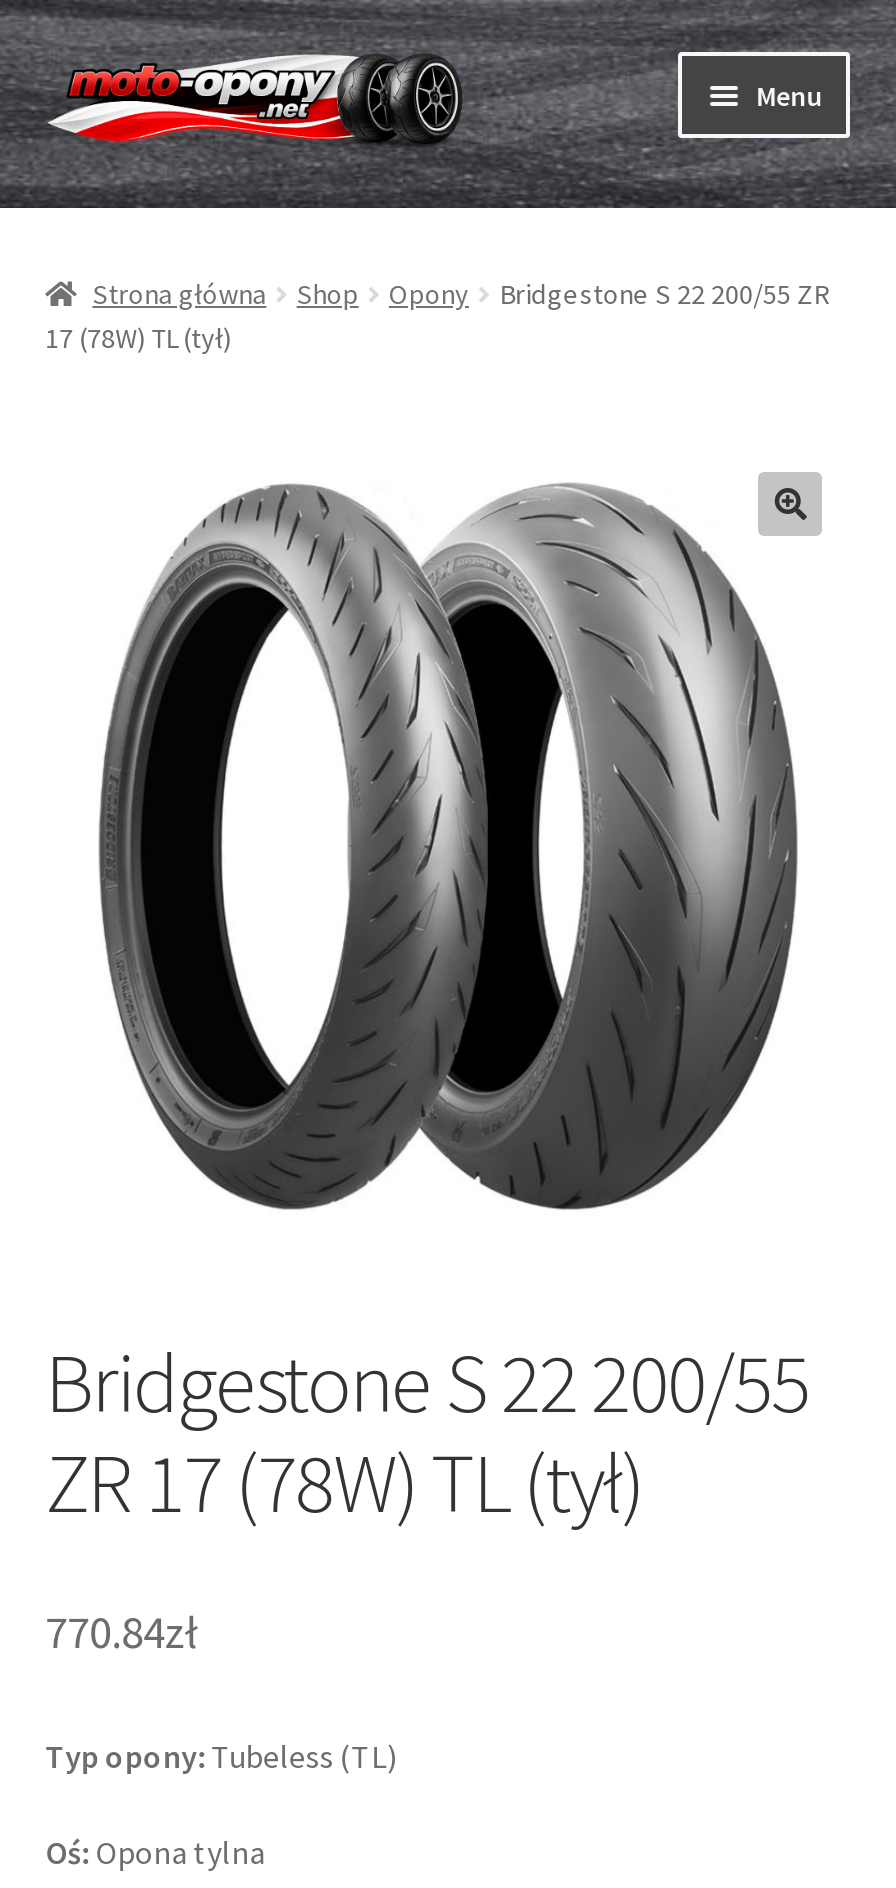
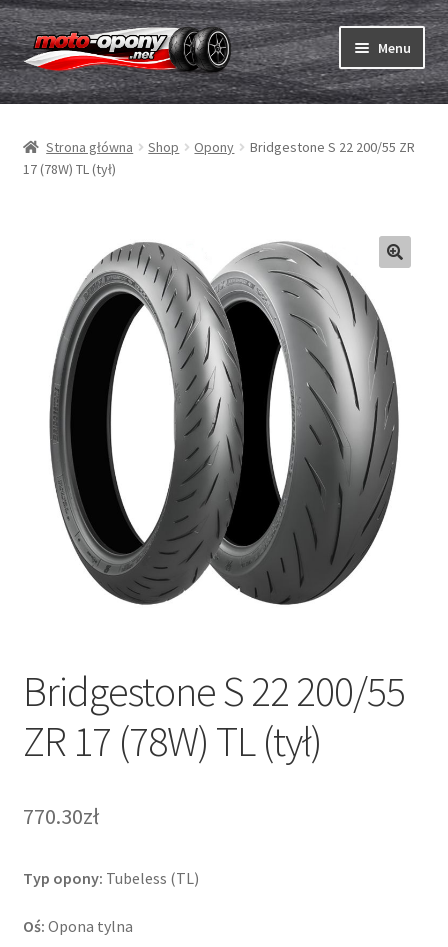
- 770.84zł
+ 770.30zł
